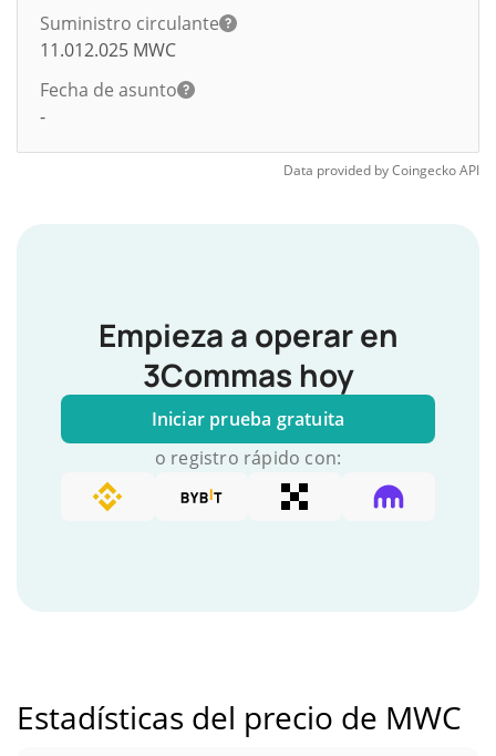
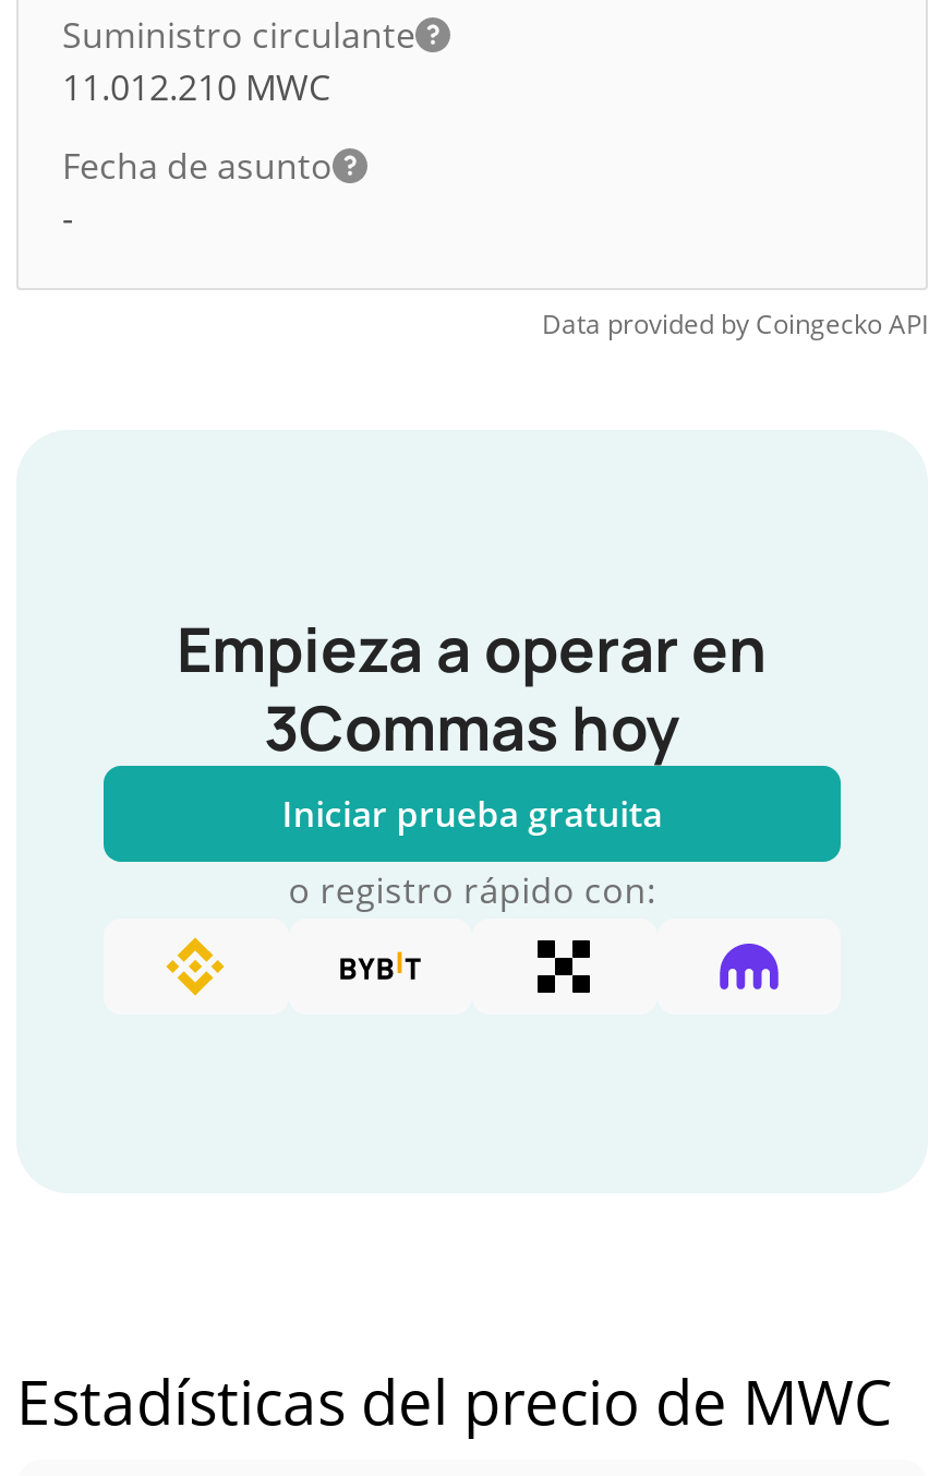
- 11.012.025 MWC
+ 11.012.210 MWC
